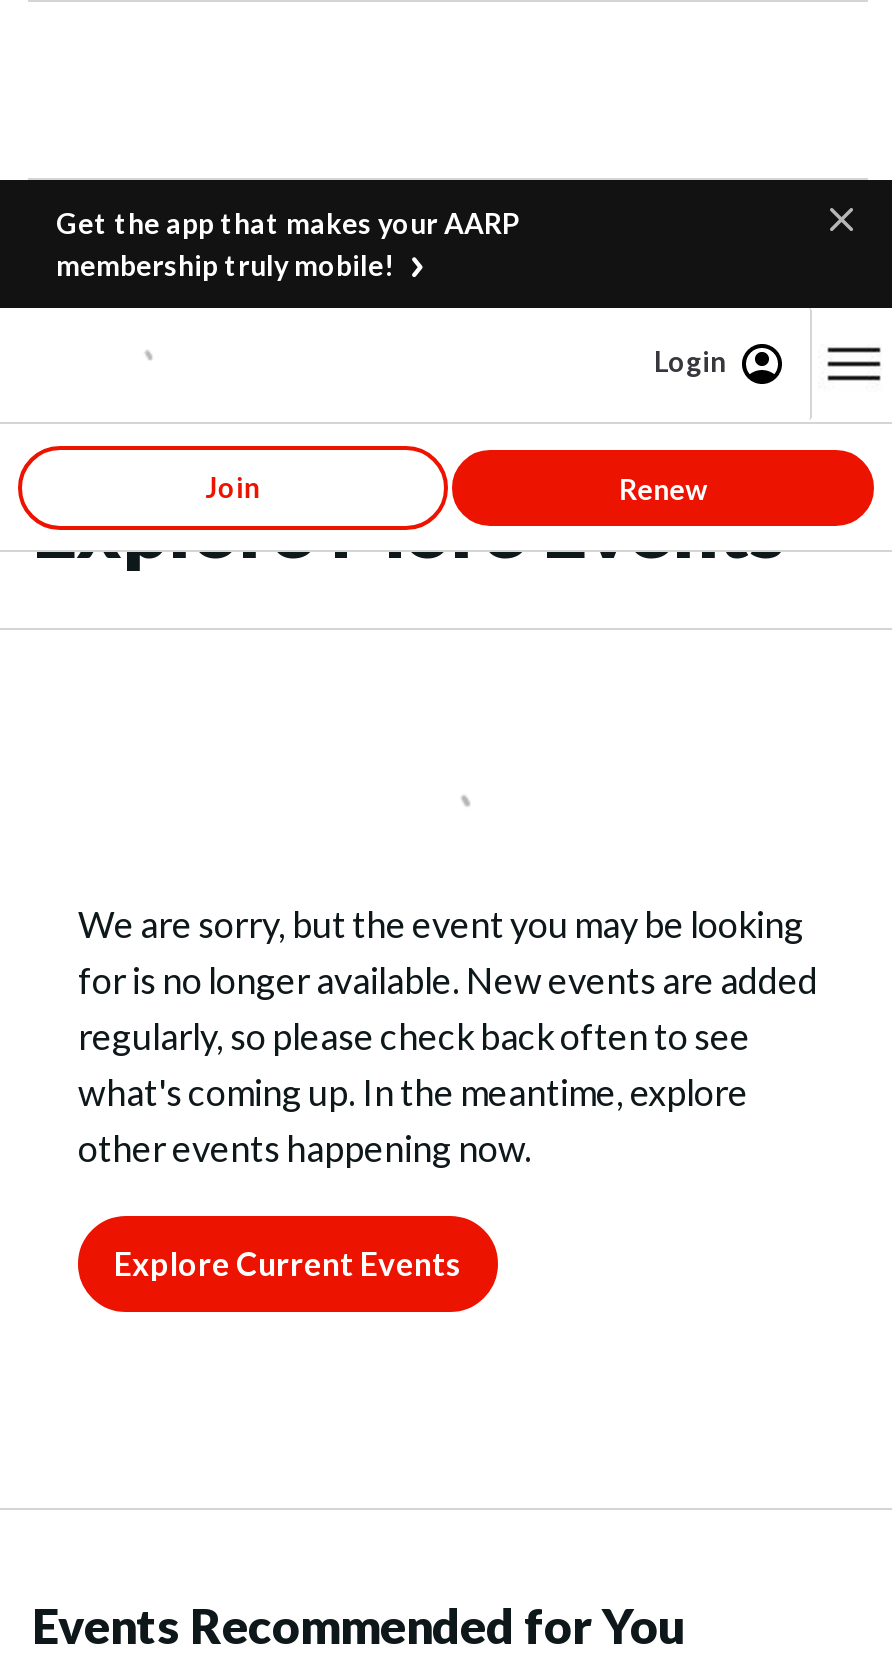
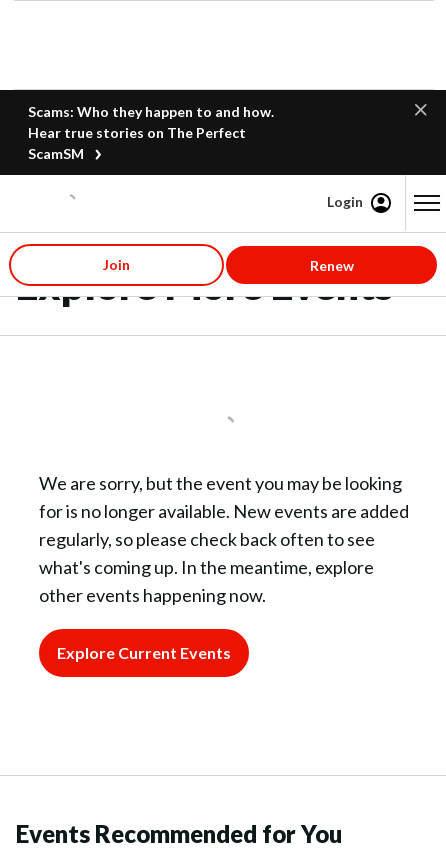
- Get the app that makes your AARP
- membership truly mobile!
+ Scams: Who they happen to and how.
+ Hear true stories on The Perfect
+ ScamSM
